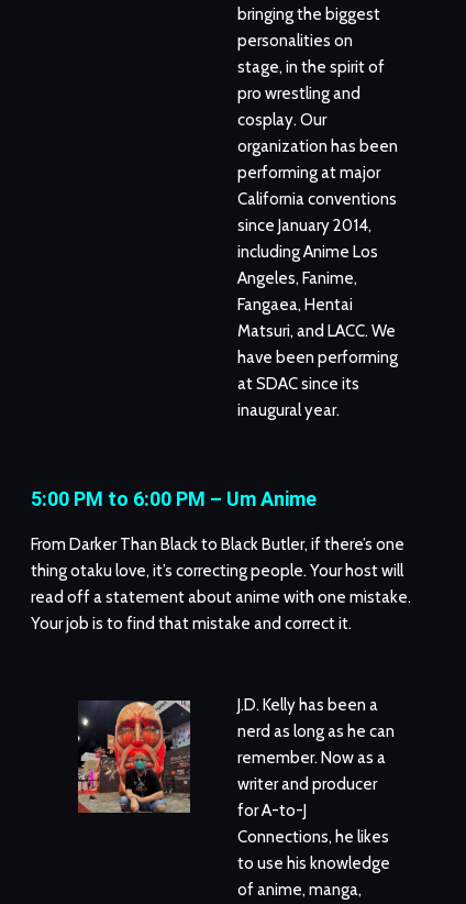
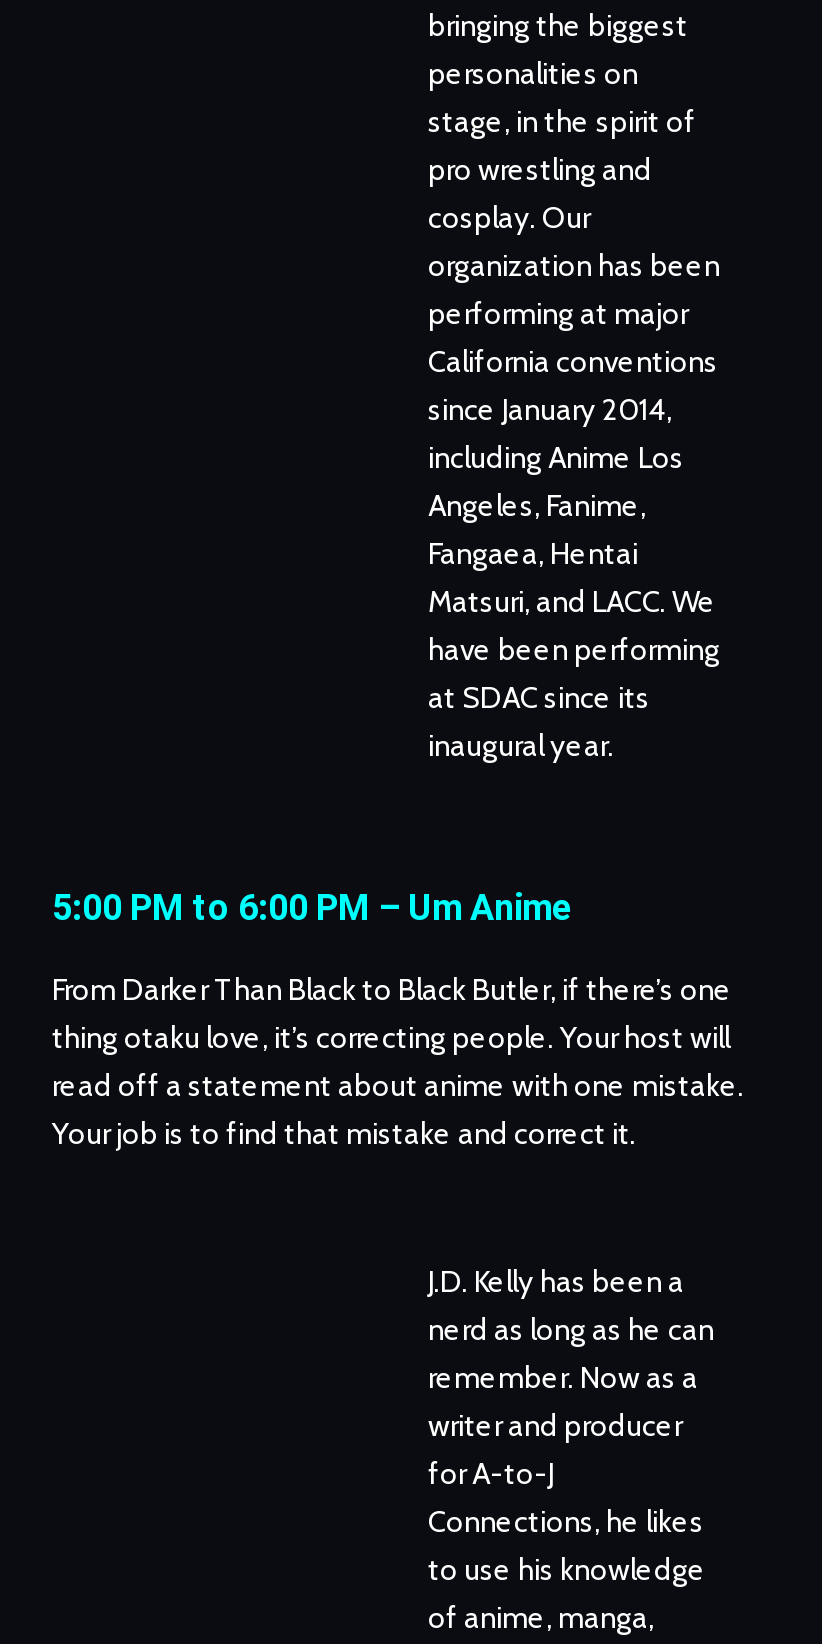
- [image]
